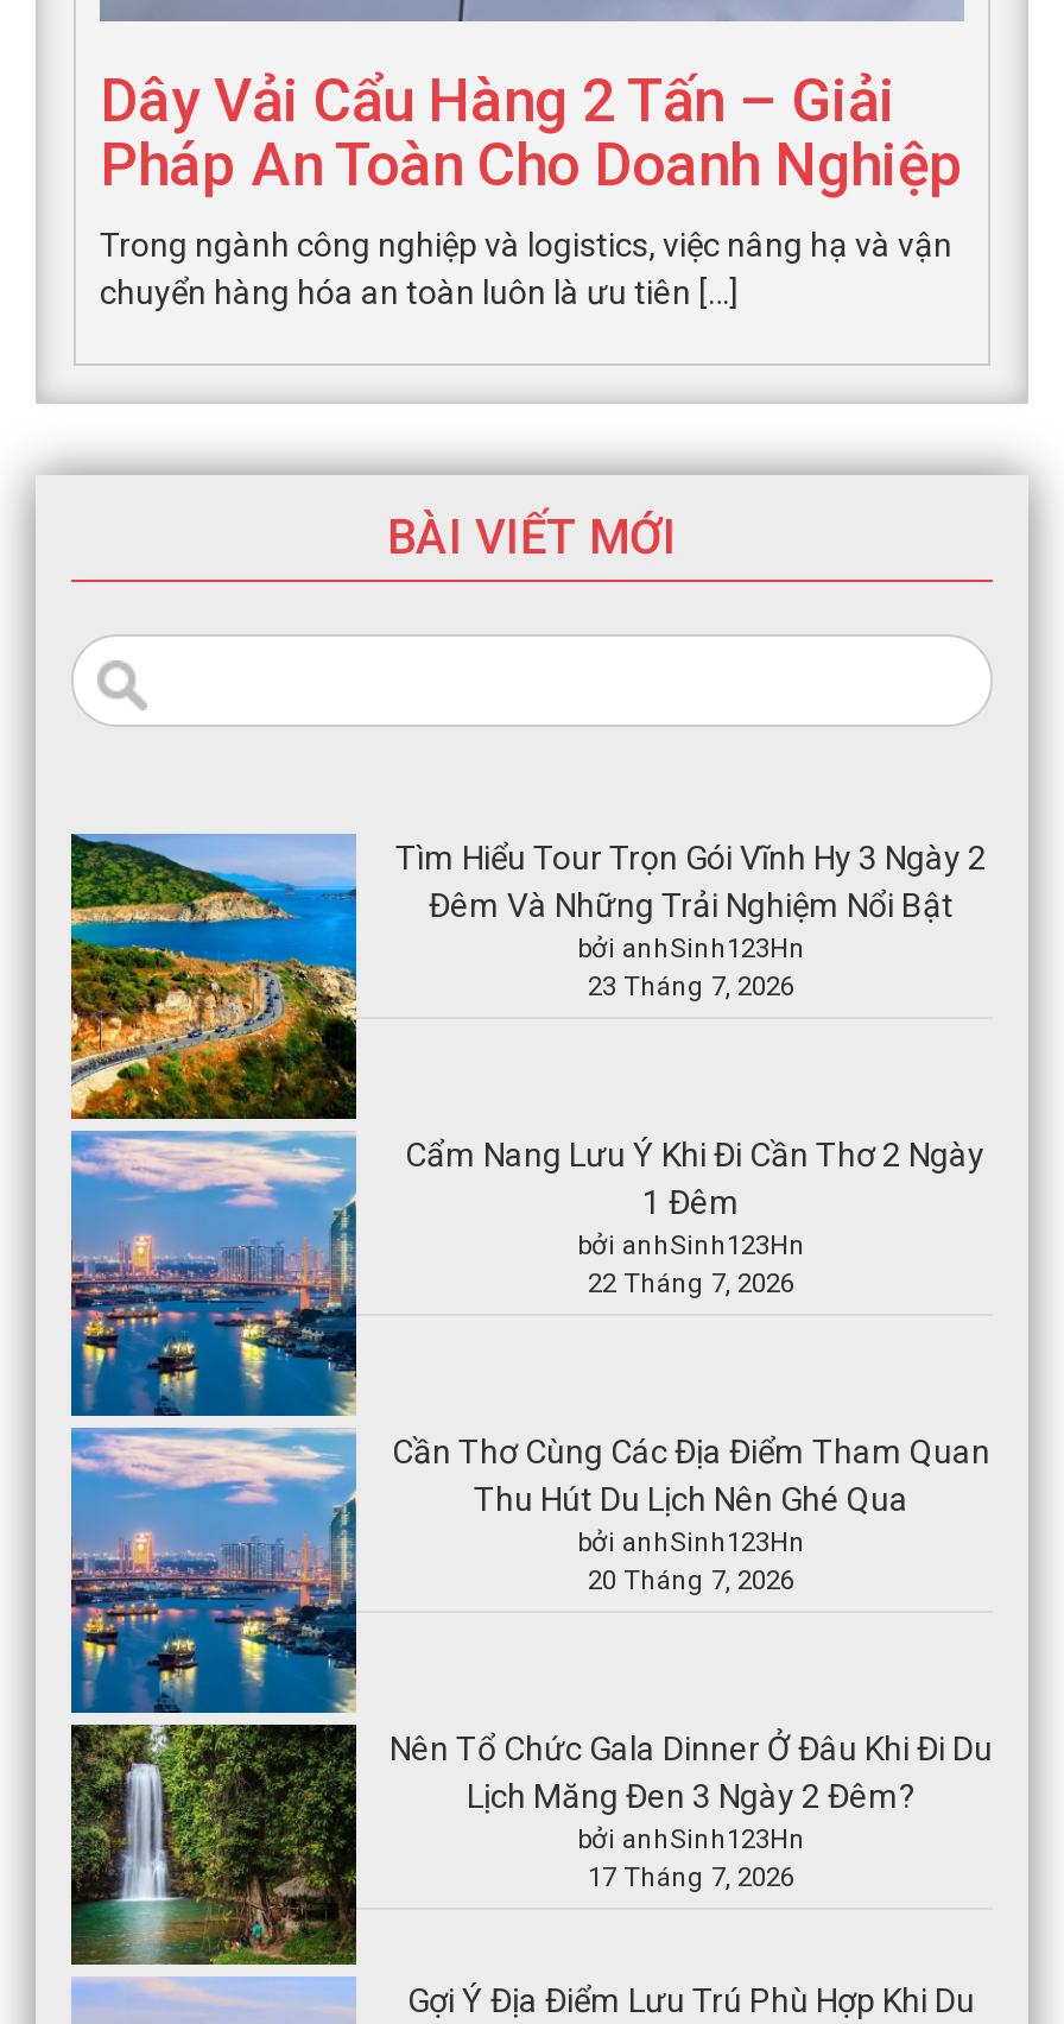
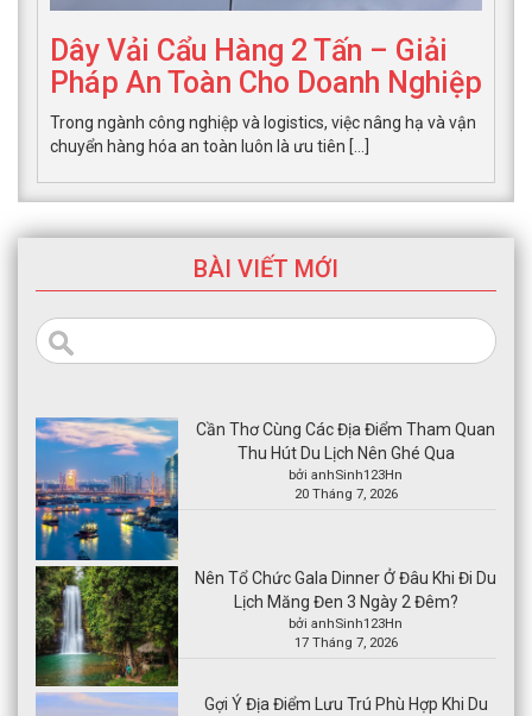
- [image]
- Tìm Hiểu Tour Trọn Gói Vĩnh Hy 3 Ngày 2
- Đêm Và Những Trải Nghiệm Nổi Bật
- bởi anhSinh123Hn
- 23 Tháng 7, 2026

- Cẩm Nang Lưu Ý Khi Đi Cần Thơ 2 Ngày
- 1 Đêm
- bởi anhSinh123Hn
- 22 Tháng 7, 2026
